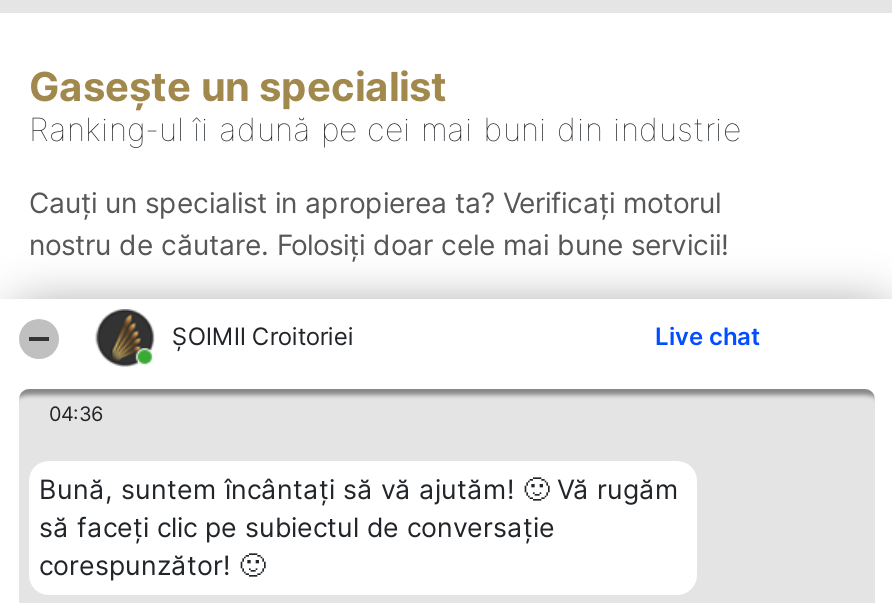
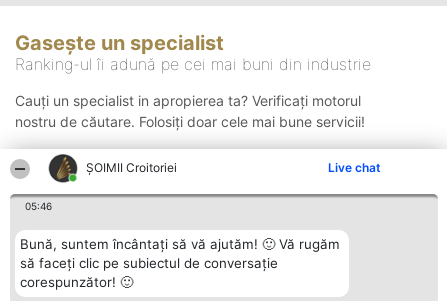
- 04:36
+ 05:46
